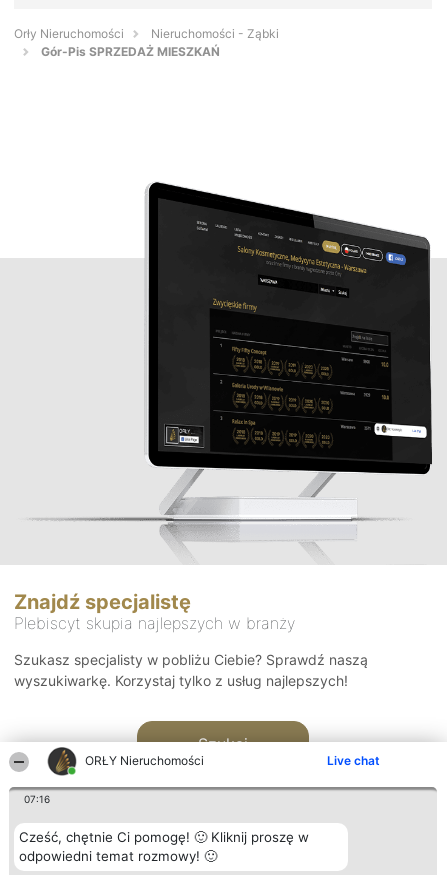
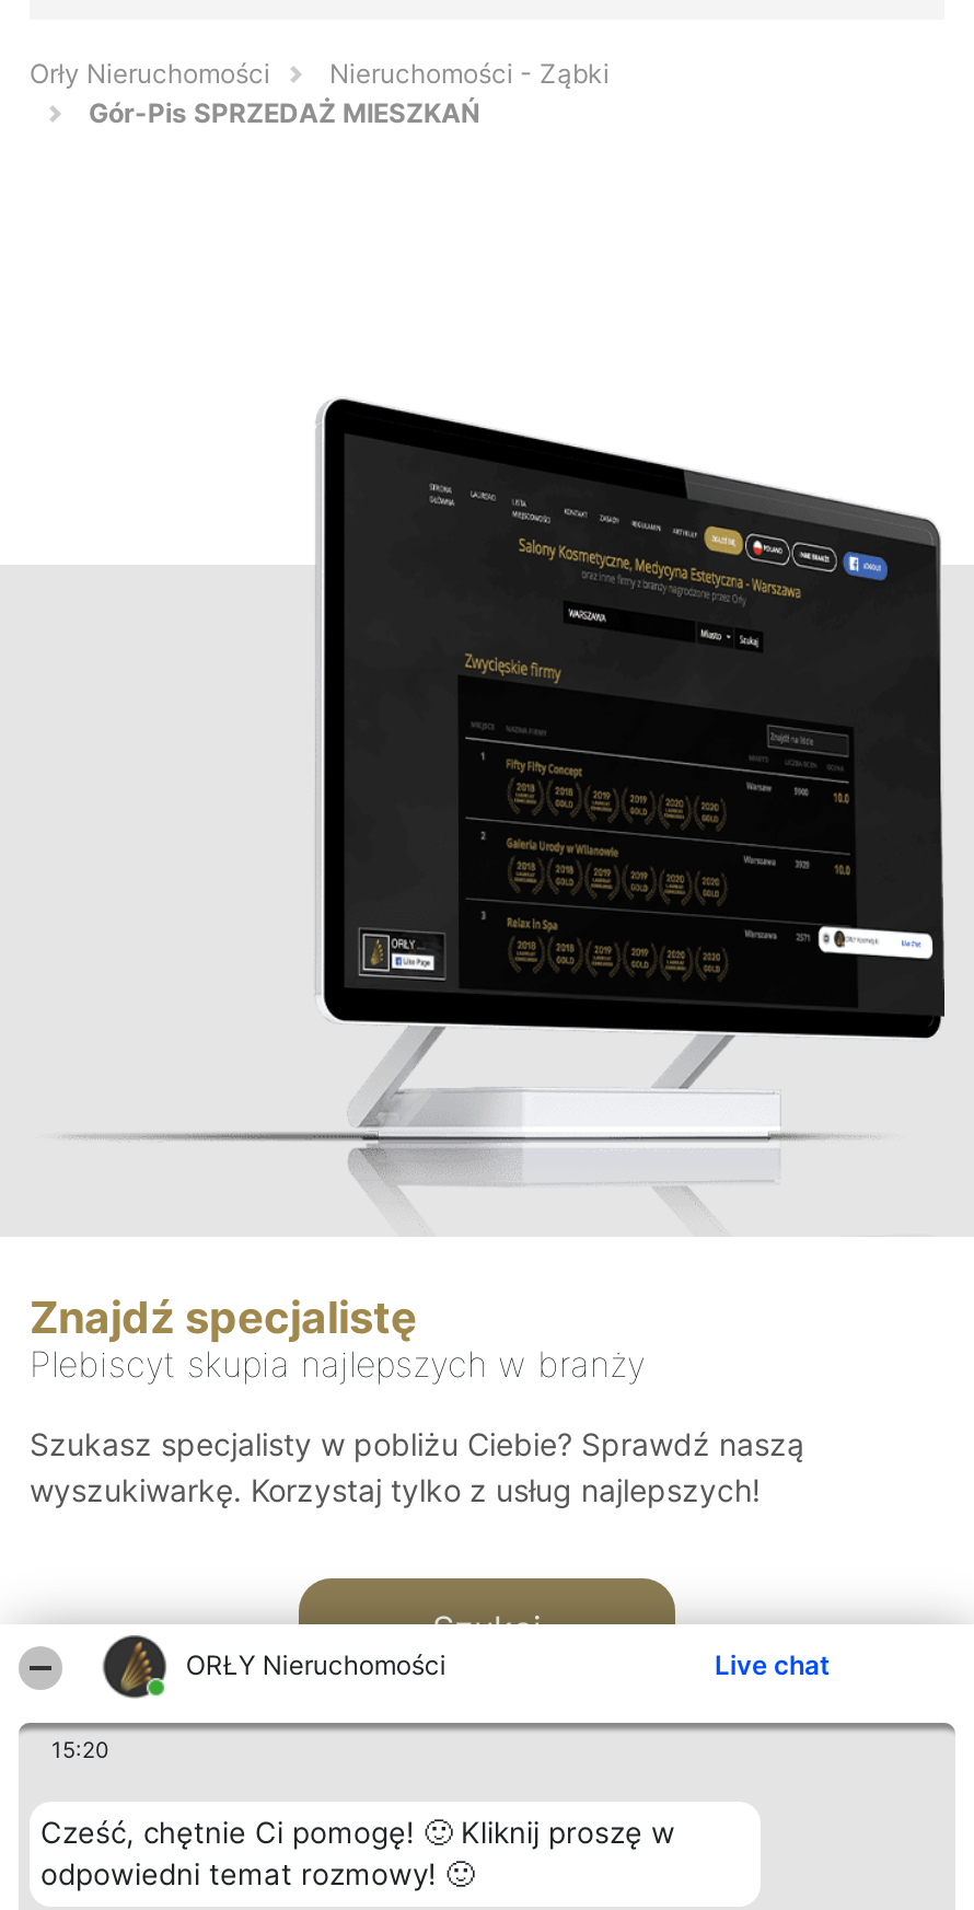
- 07:16
+ 15:20
